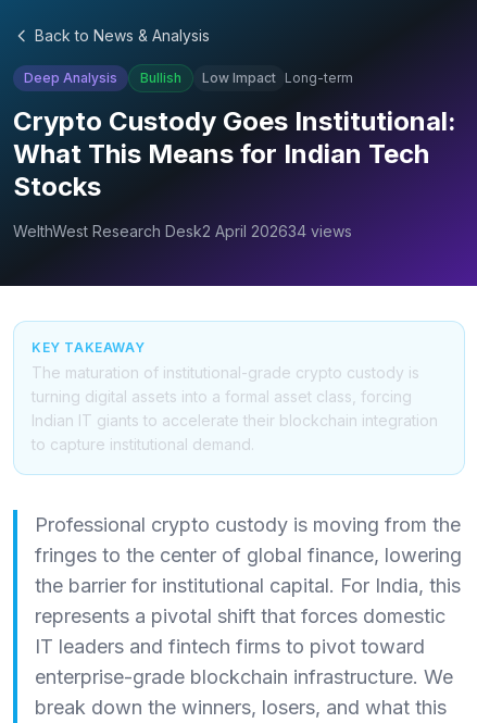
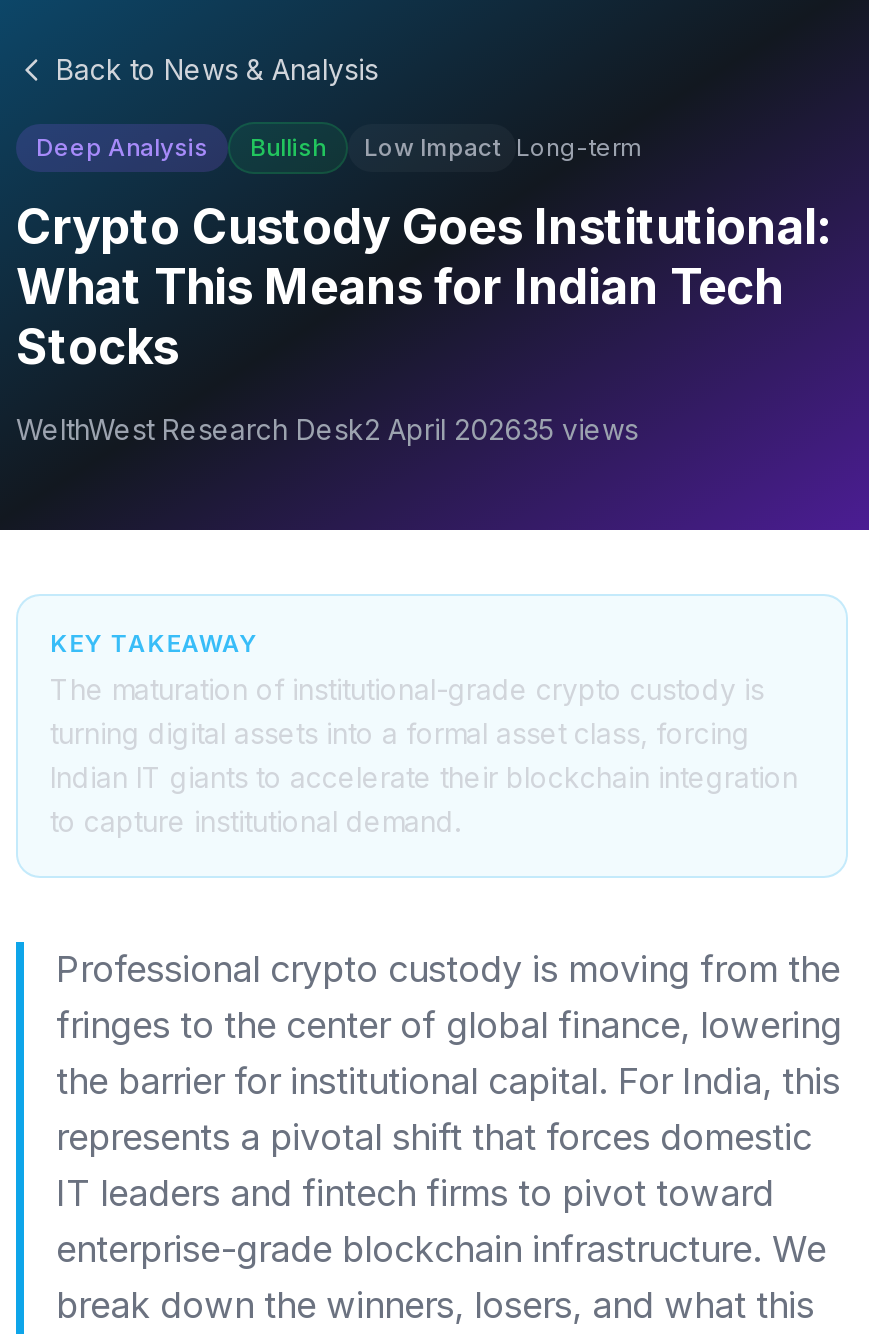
- WelthWest Research Desk2 April 202634 views
+ WelthWest Research Desk2 April 202635 views
